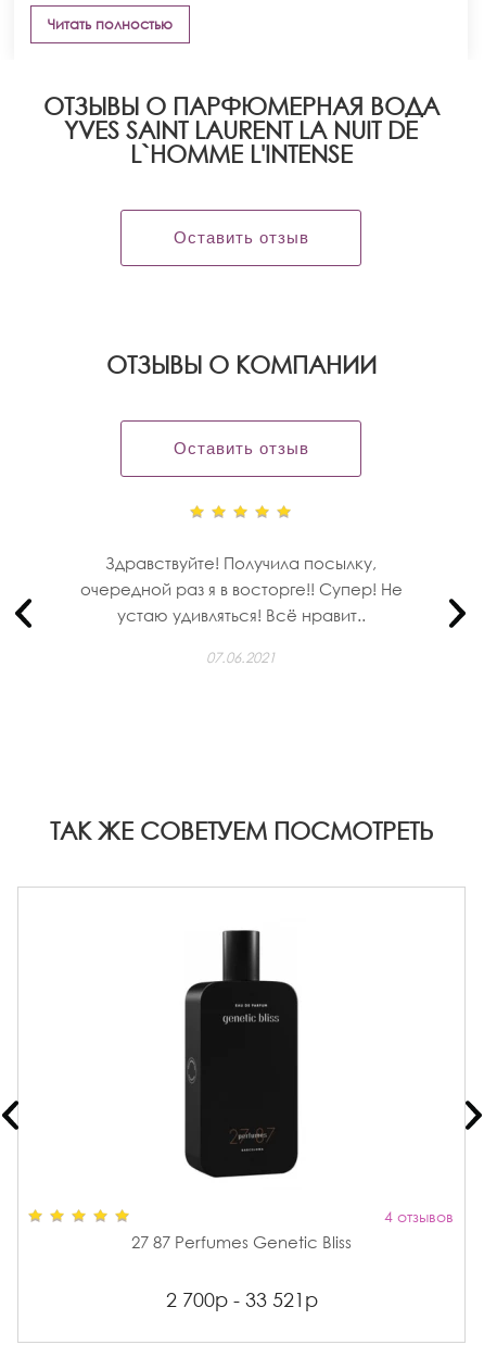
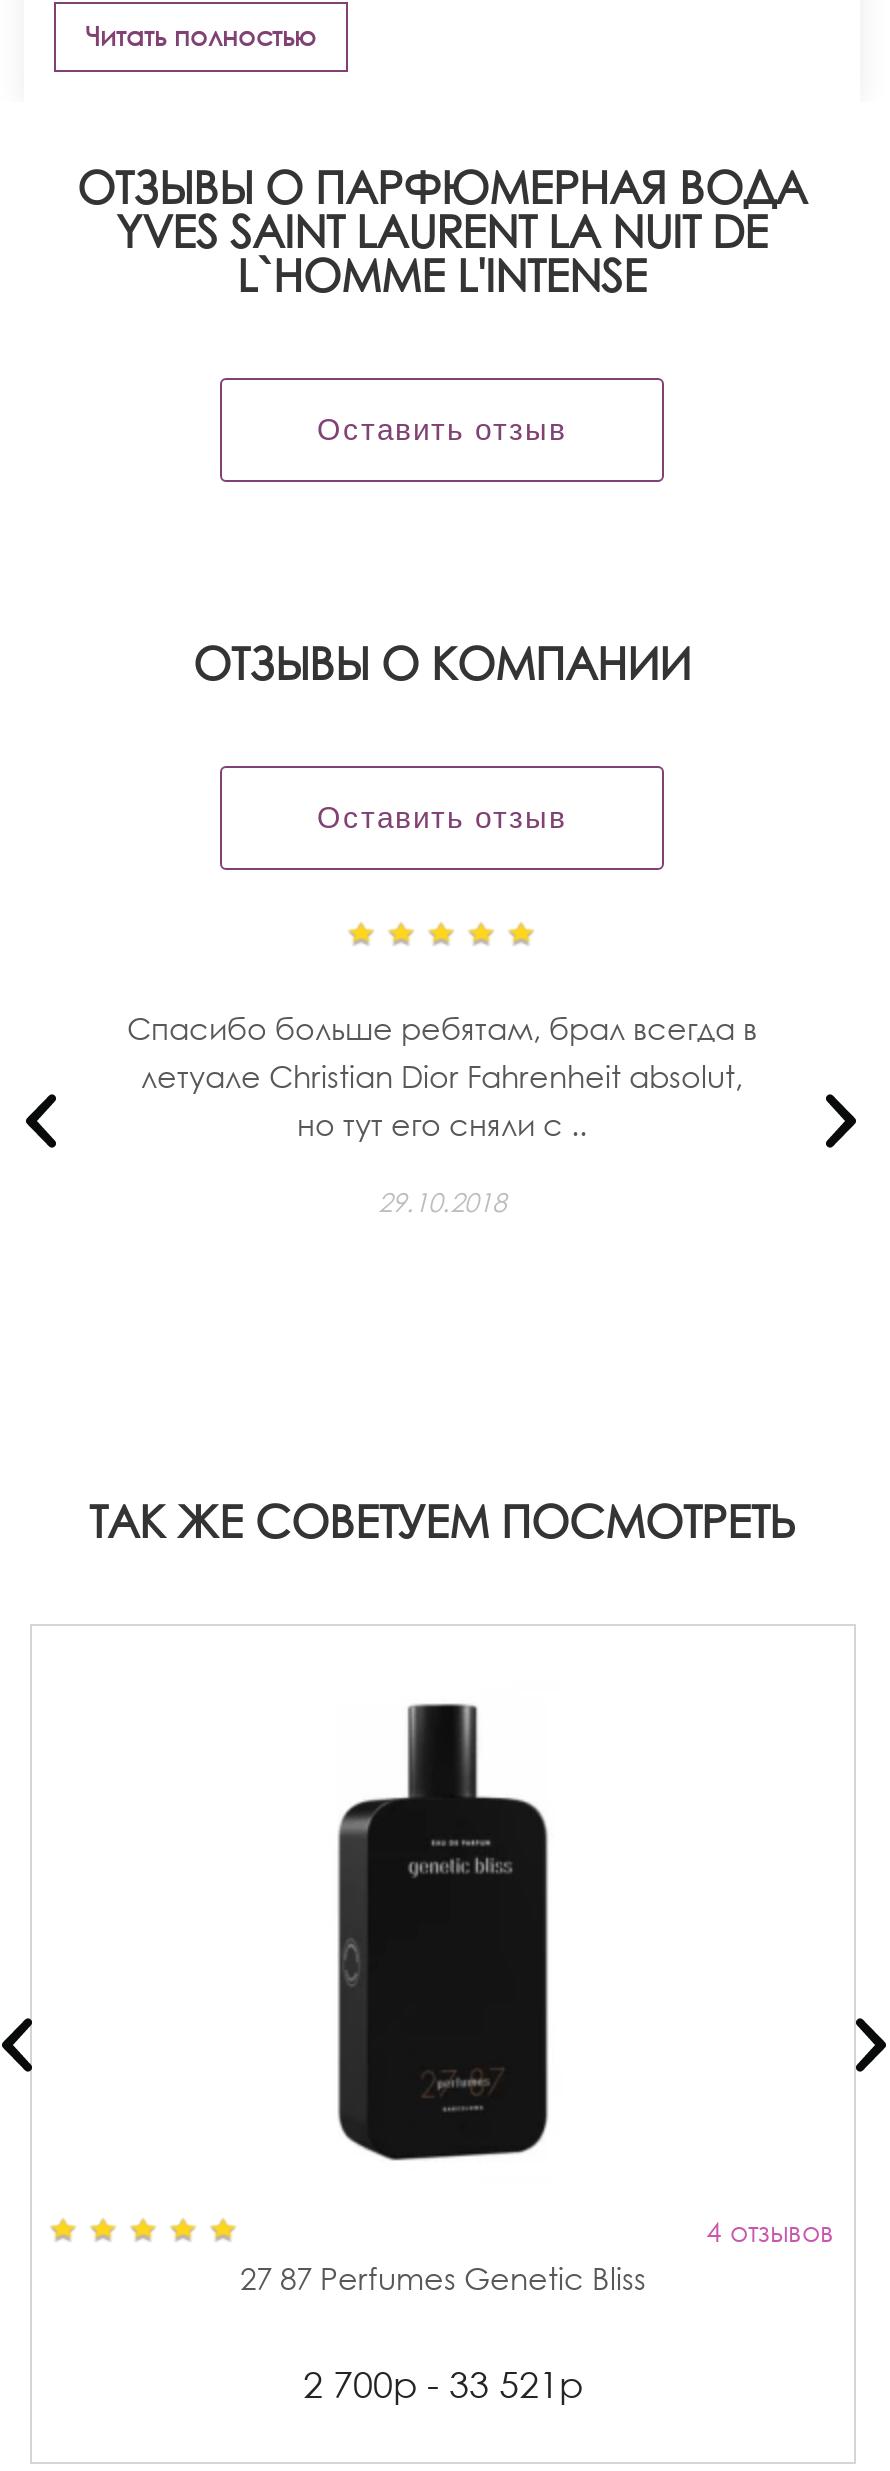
- Здравствуйте! Получила посылку,
- очередной раз я в восторге!! Супер! Не
- устаю удивляться! Всё нравит..
+ Спасибо больше ребятам, брал всегда в
+ летуале Christian Dior Fahrenheit absolut,
+ но тут его сняли с ..

- 07.06.2021
+ 29.10.2018
